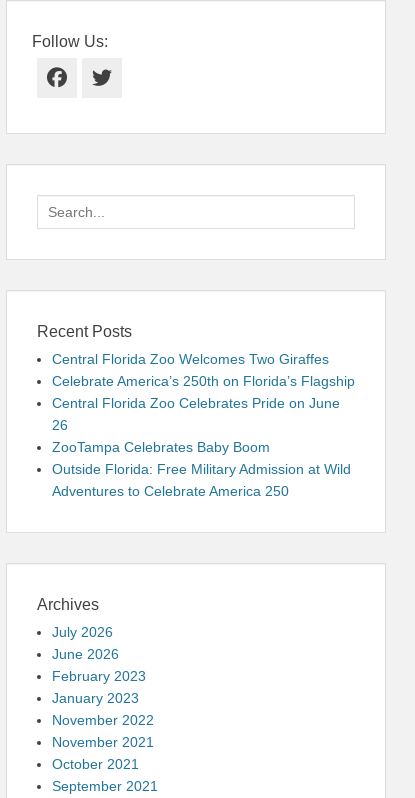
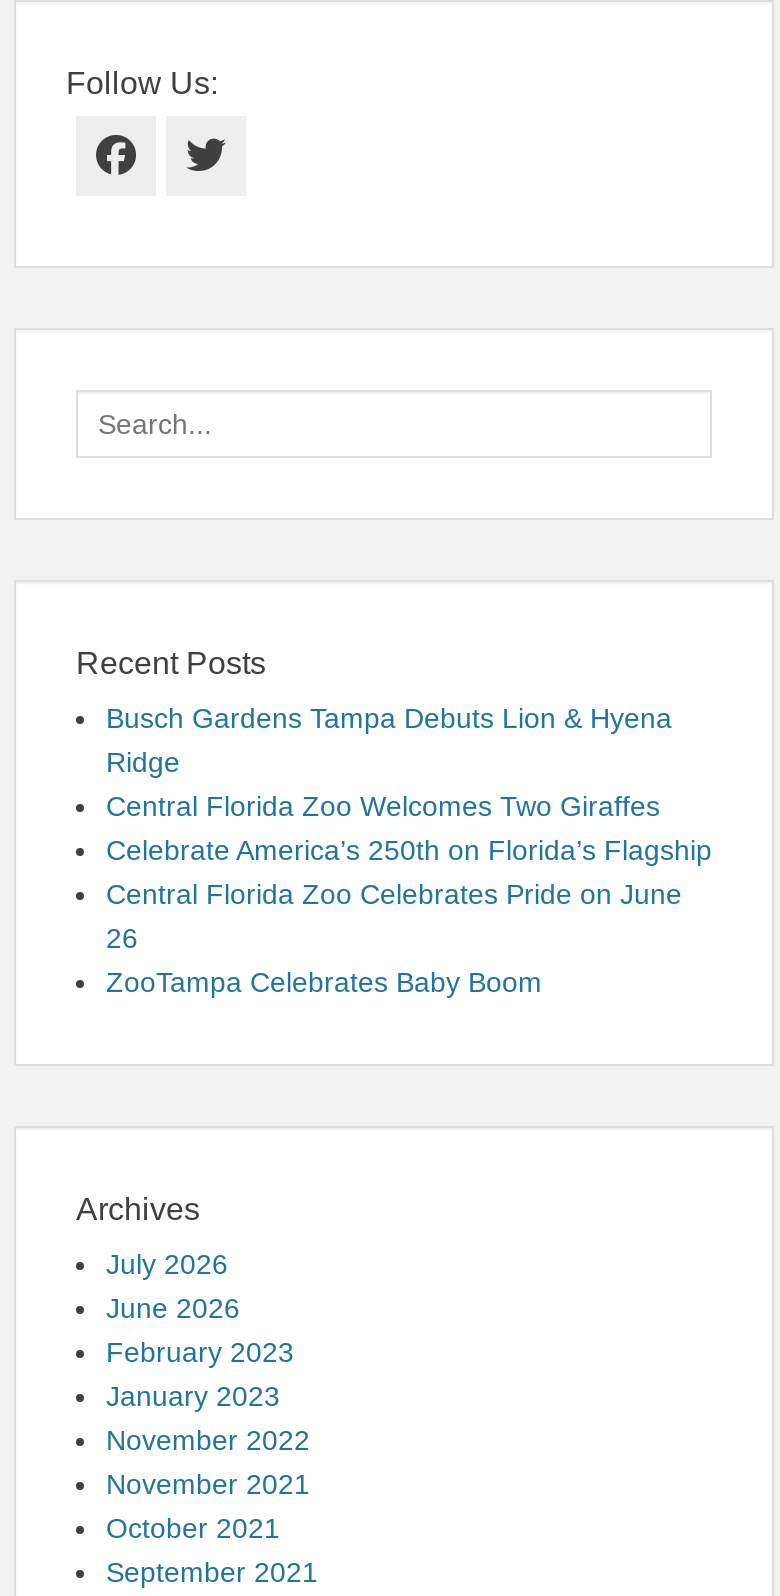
+ Busch Gardens Tampa Debuts Lion & Hyena
+ Ridge

moved down: Central Florida Zoo Welcomes Two Giraffes | Celebrate America’s 250th on Florida’s Flagship | Central Florida Zoo Celebrates Pride on June | 26 | ZooTampa Celebrates Baby Boom

- Outside Florida: Free Military Admission at Wild
- Adventures to Celebrate America 250
